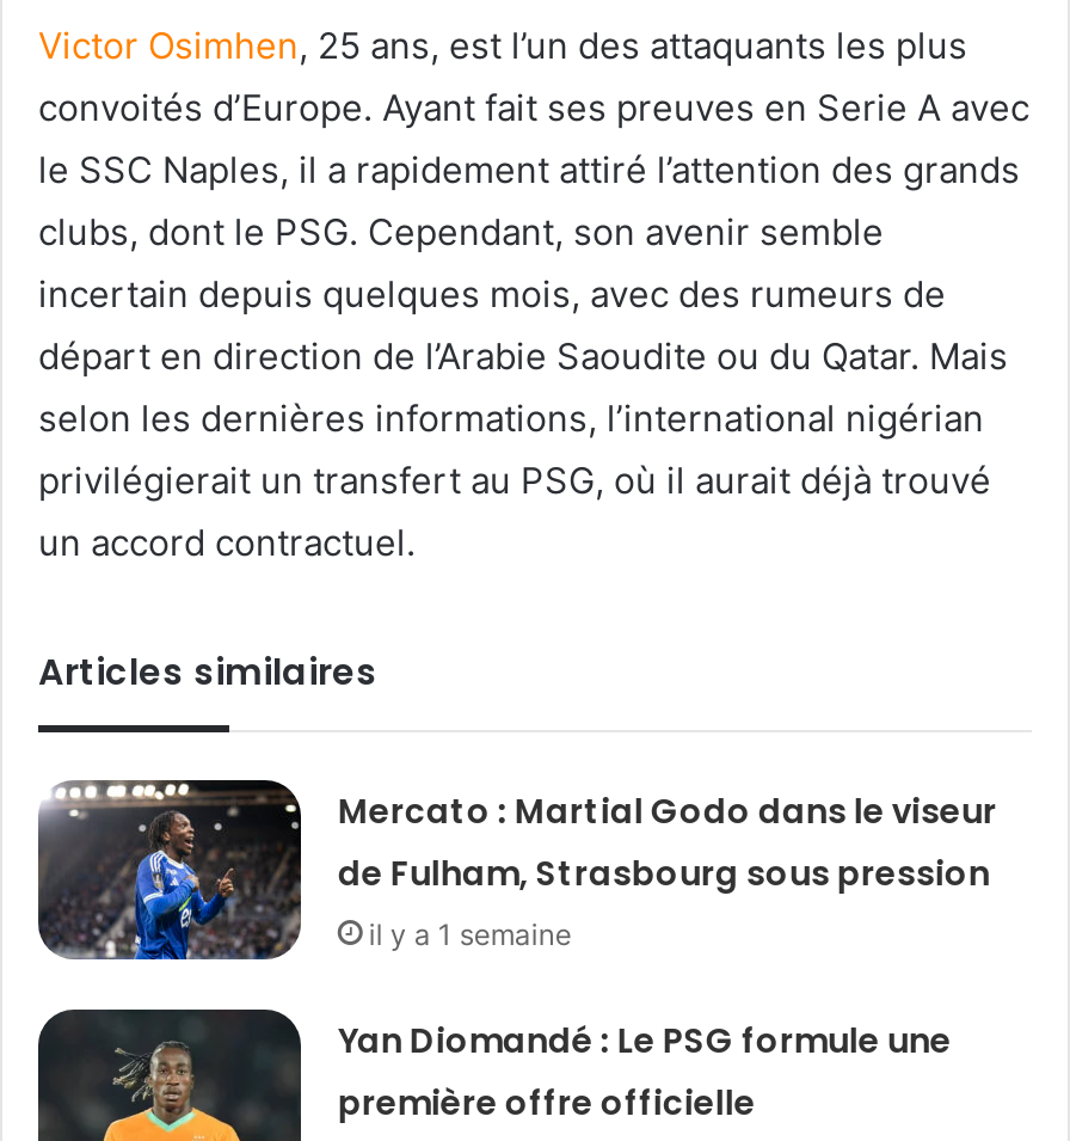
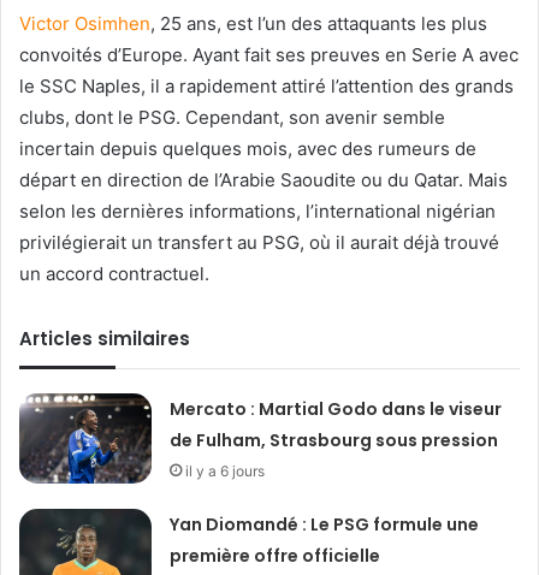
- il y a 1 semaine
+ il y a 6 jours
